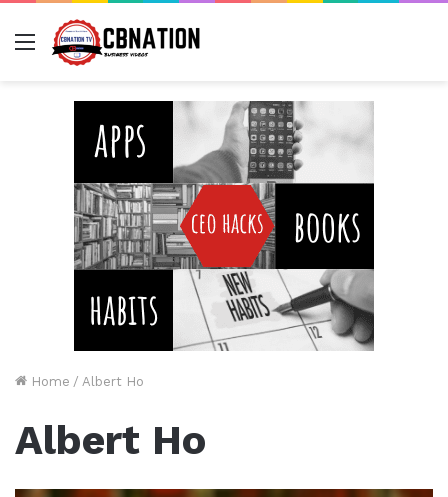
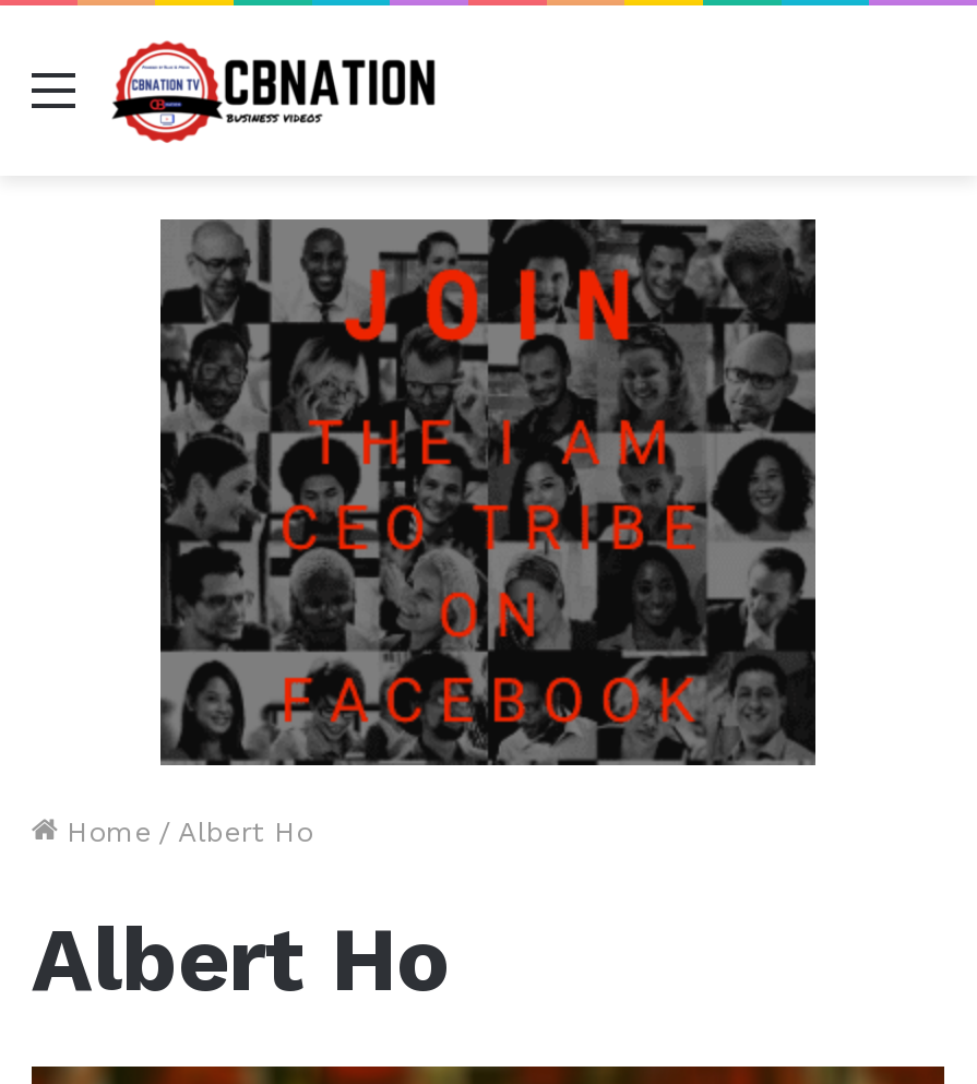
- [image]
+ [image]
